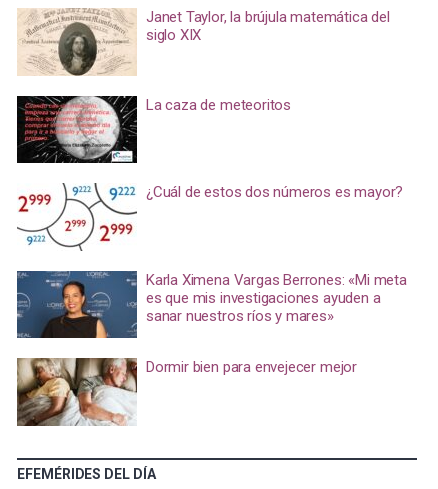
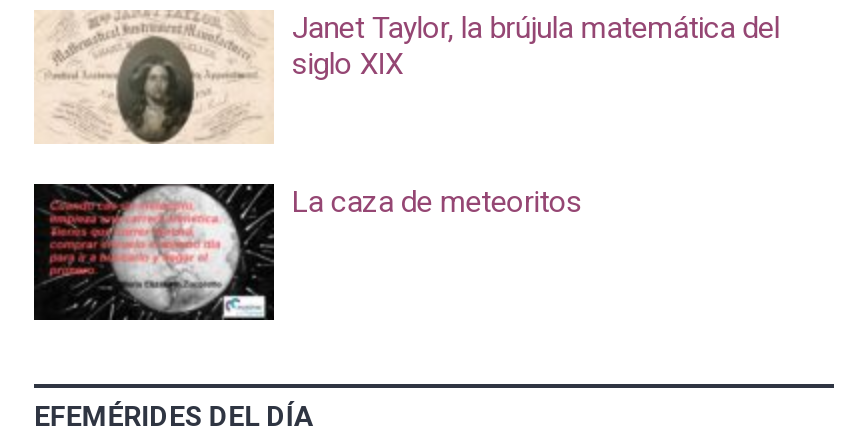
- [image]
- ¿Cuál de estos dos números es mayor?

- [image]
- Karla Ximena Vargas Berrones: «Mi meta
- es que mis investigaciones ayuden a
- sanar nuestros ríos y mares»
- Dormir bien para envejecer mejor

- [image]
